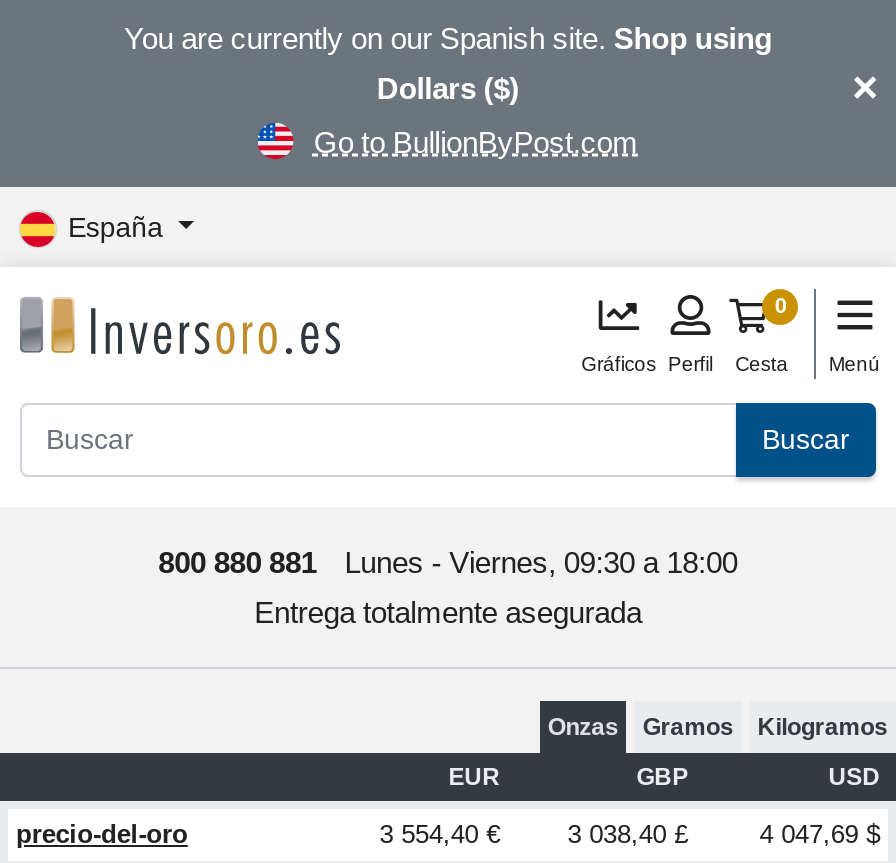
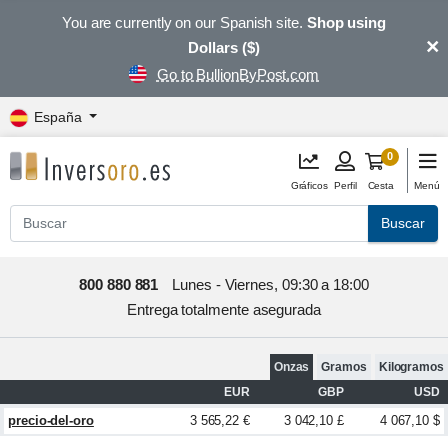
- 3 554,40 €
+ 3 565,22 €

- 3 038,40 £
+ 3 042,10 £

- 4 047,69 $
+ 4 067,10 $
